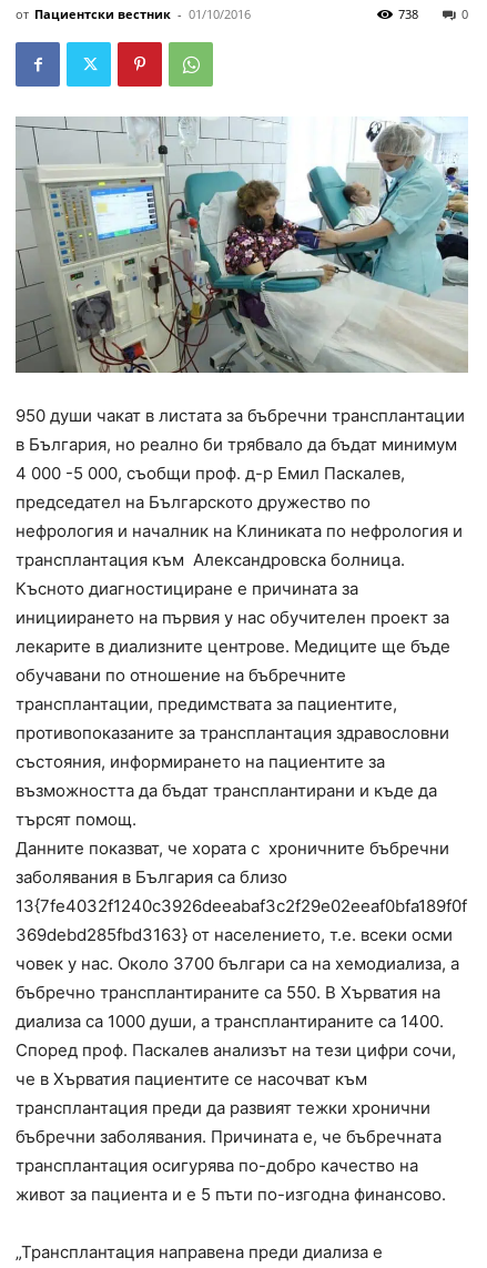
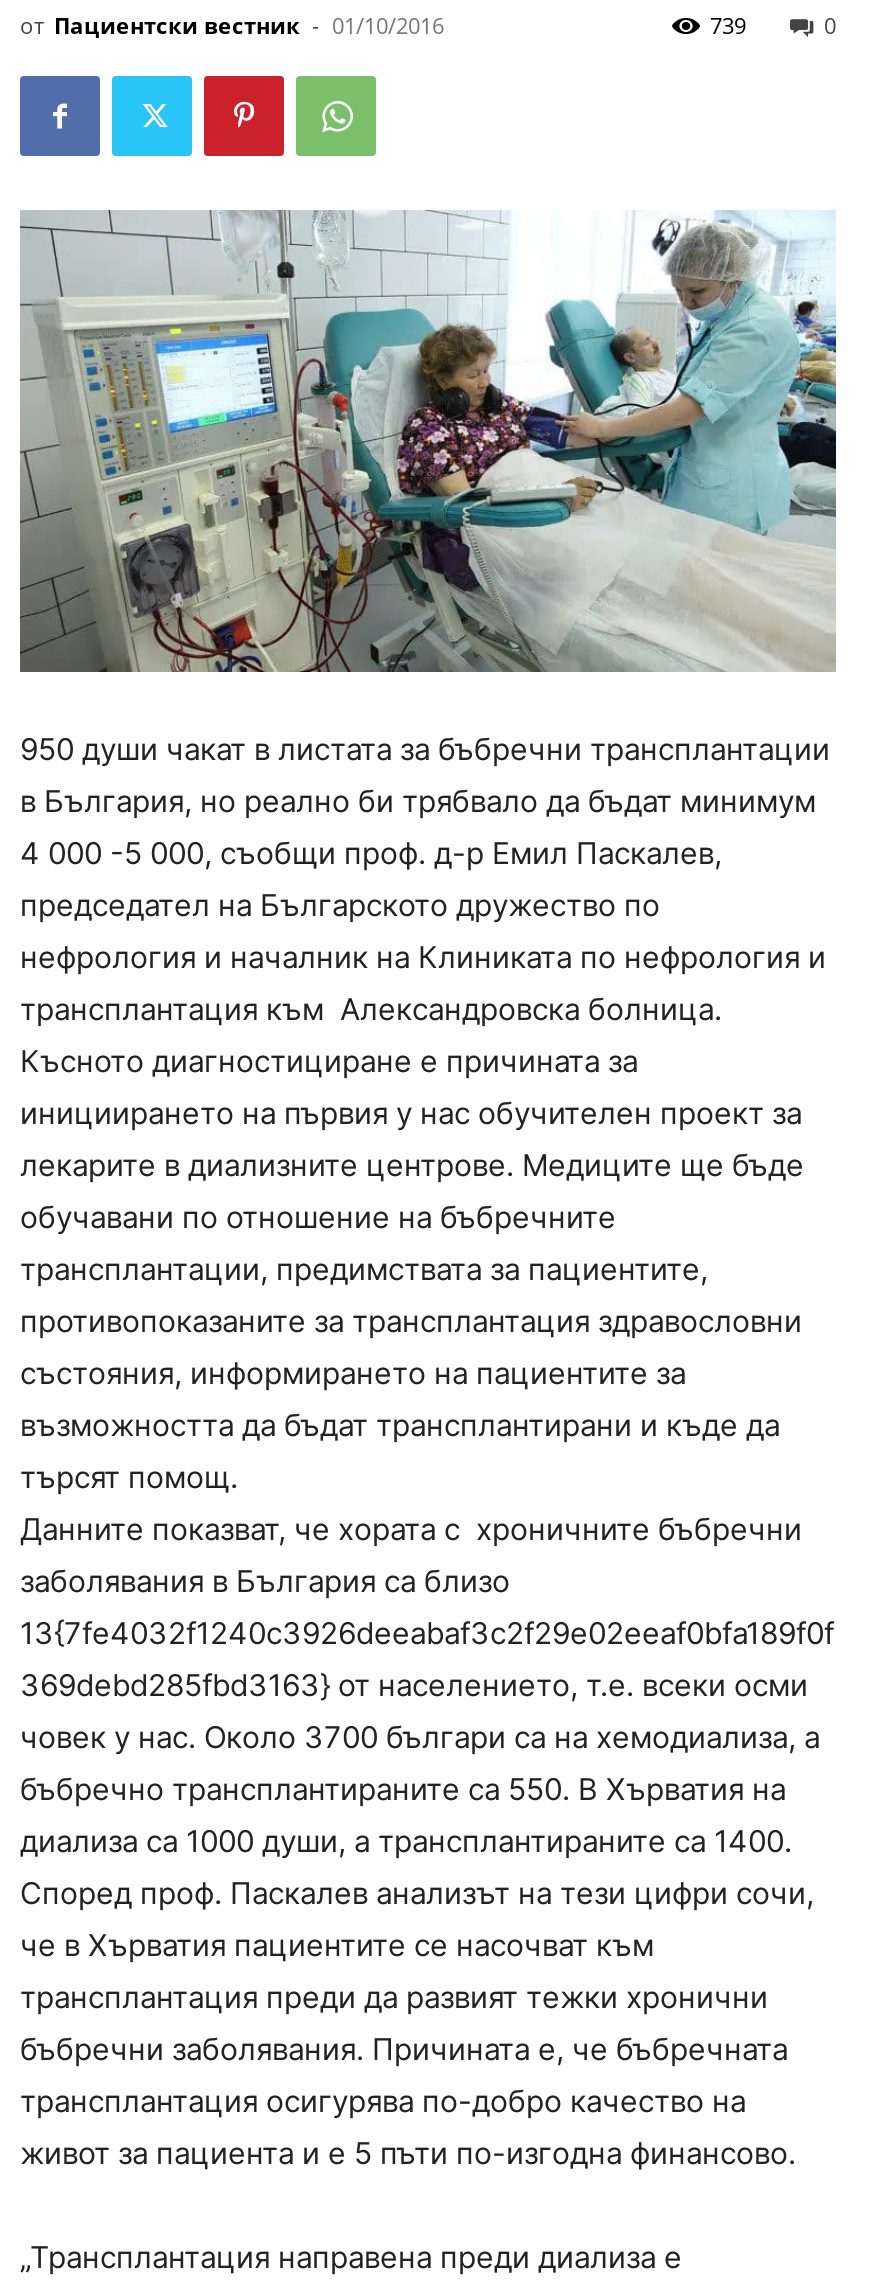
- 738
+ 739
